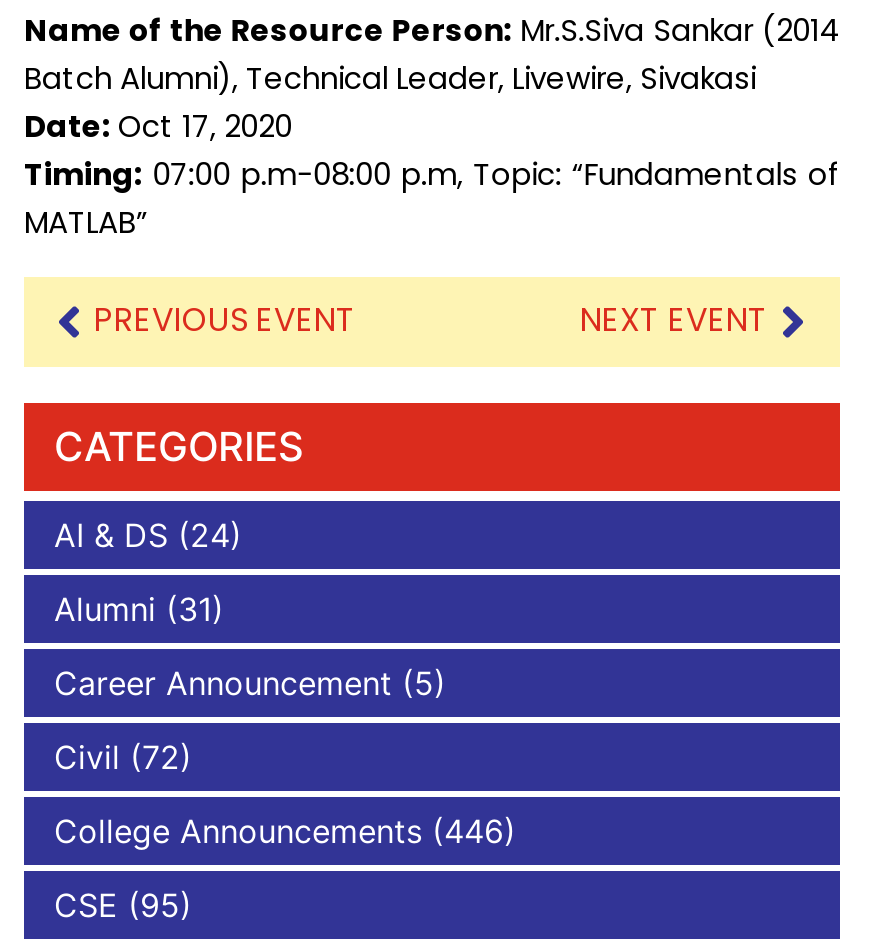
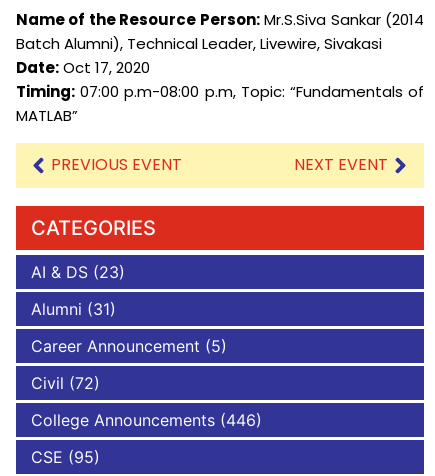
- AI & DS (24)
+ AI & DS (23)
